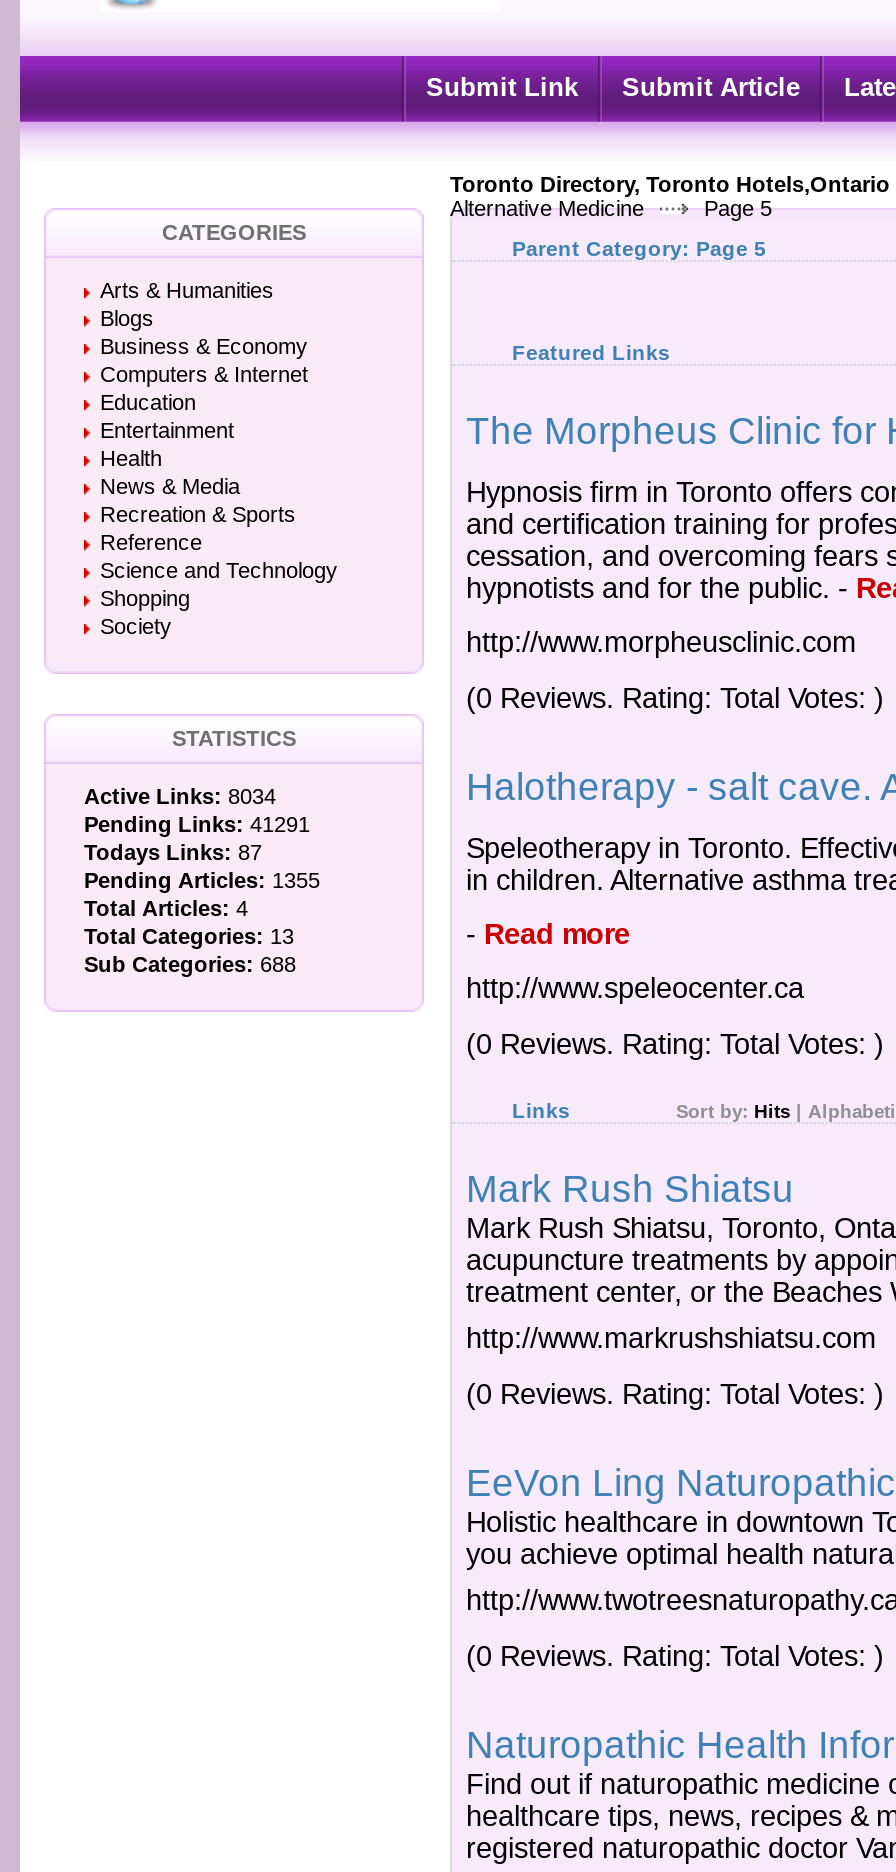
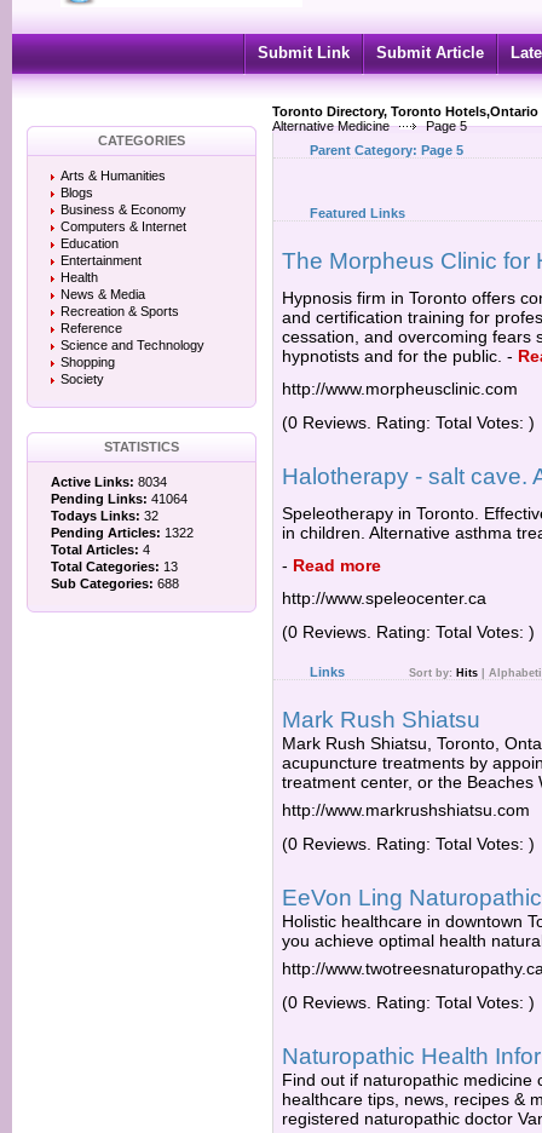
- Pending Links: 41291
+ Pending Links: 41064

- Todays Links: 87
+ Todays Links: 32

- Pending Articles: 1355
+ Pending Articles: 1322
